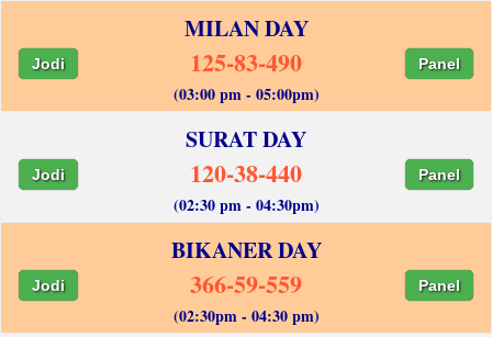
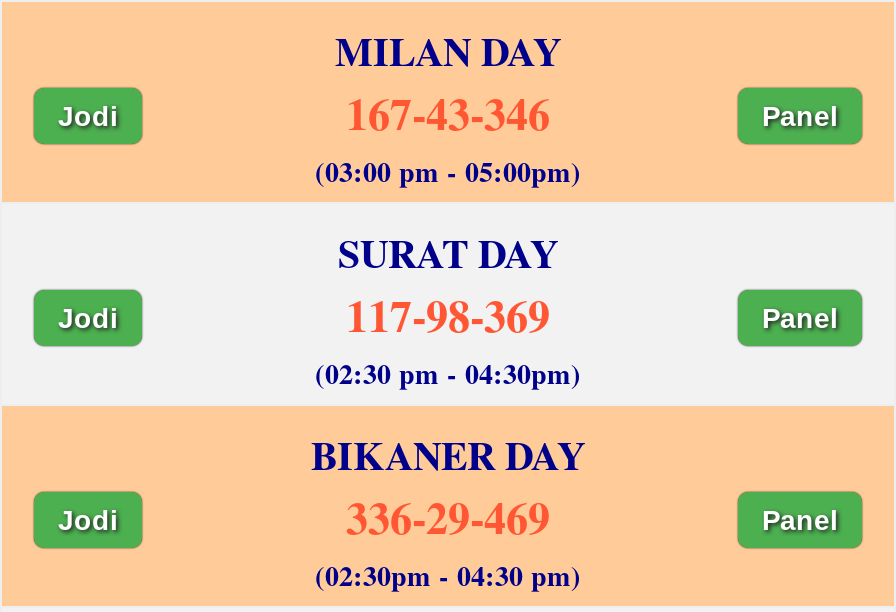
- 125-83-490
+ 167-43-346

- 120-38-440
+ 117-98-369

- 366-59-559
+ 336-29-469
